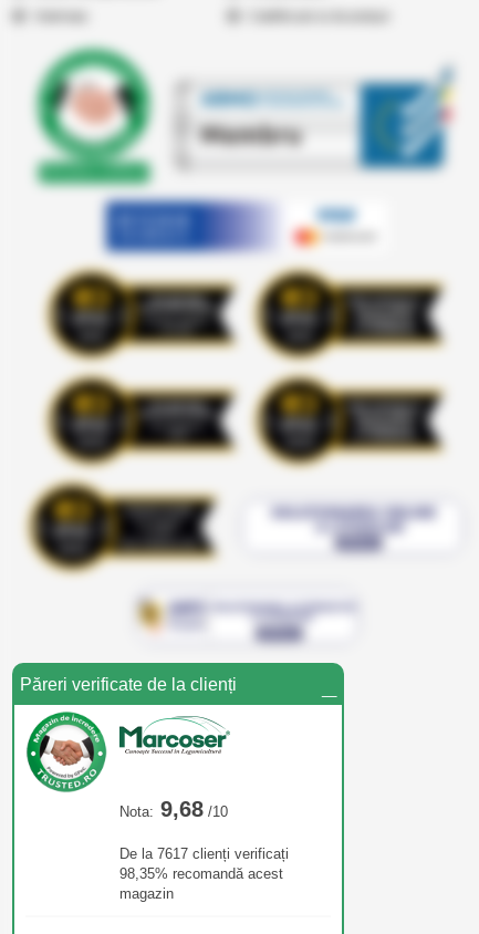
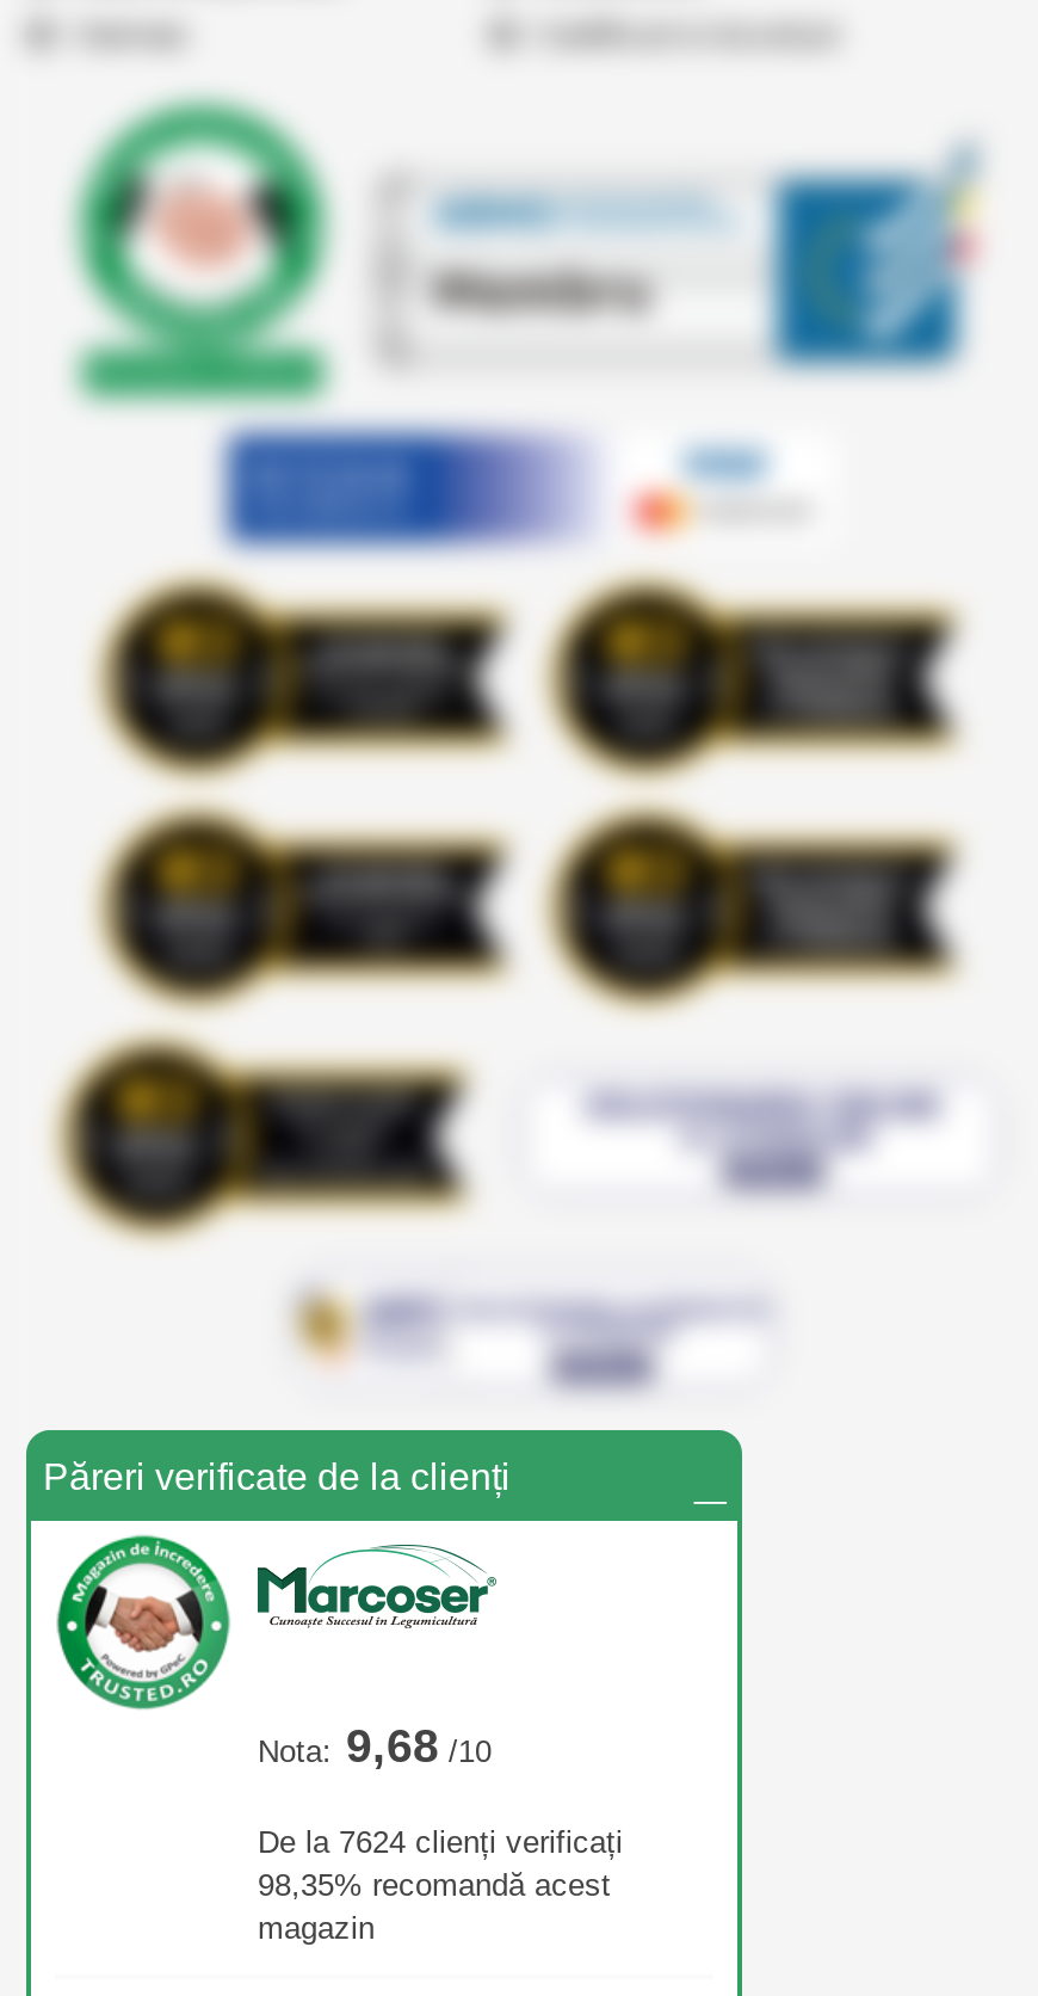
- De la 7617 clienți verificați
+ De la 7624 clienți verificați
